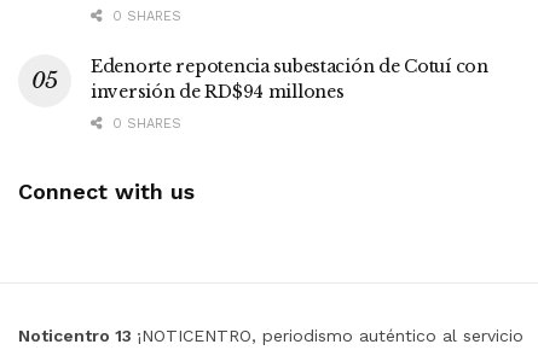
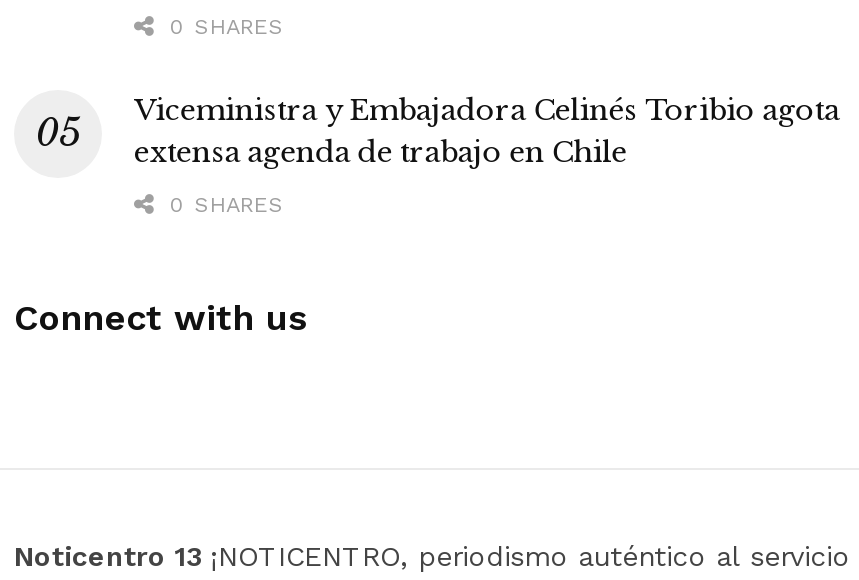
- Edenorte repotencia subestación de Cotuí con
- inversión de RD$94 millones
+ Viceministra y Embajadora Celinés Toribio agota
+ extensa agenda de trabajo en Chile
